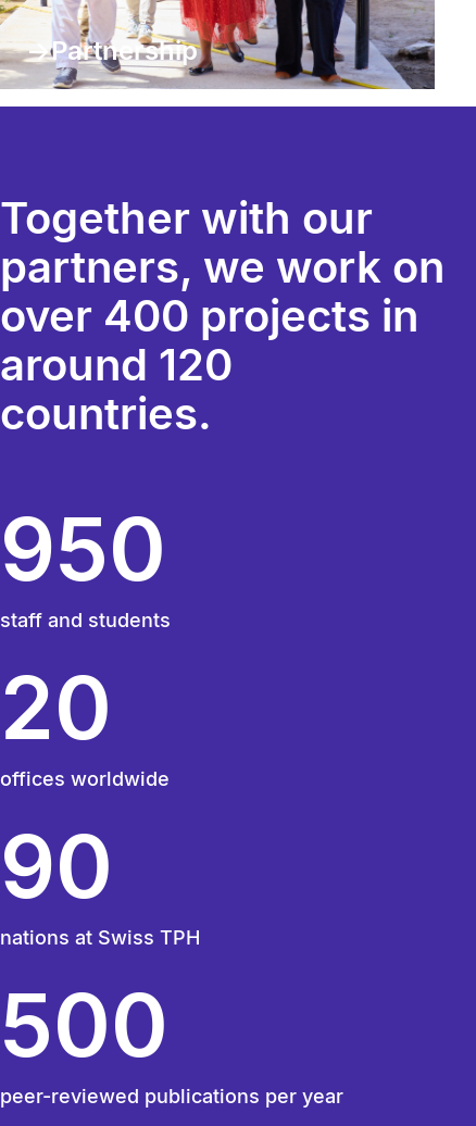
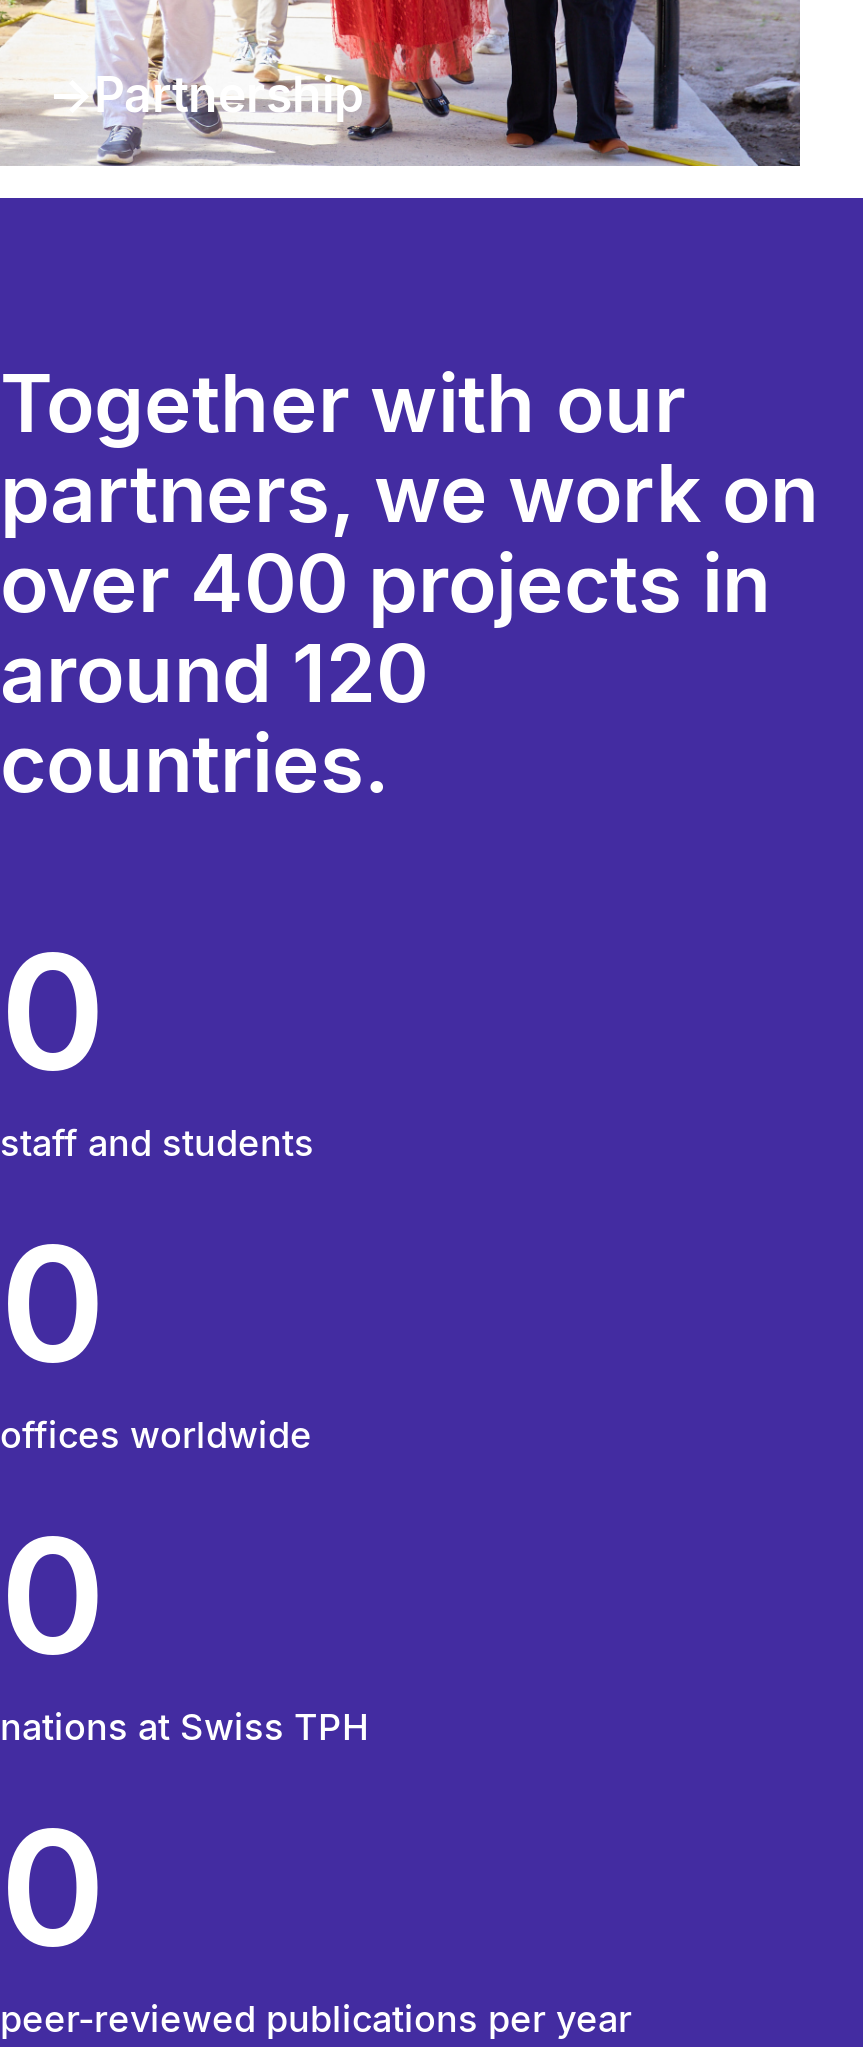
- 950
+ 0

- 20
+ 0

- 90
+ 0

- 500
+ 0
